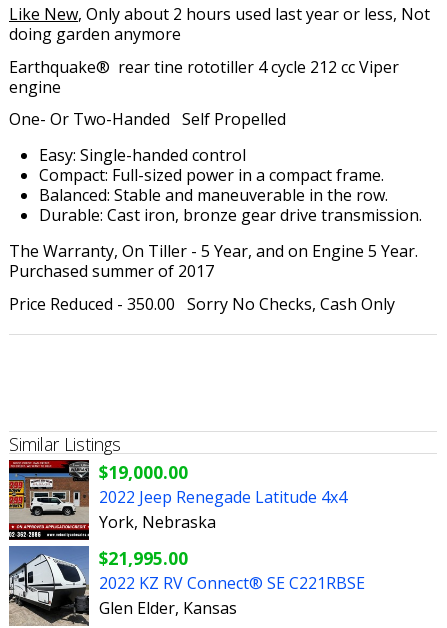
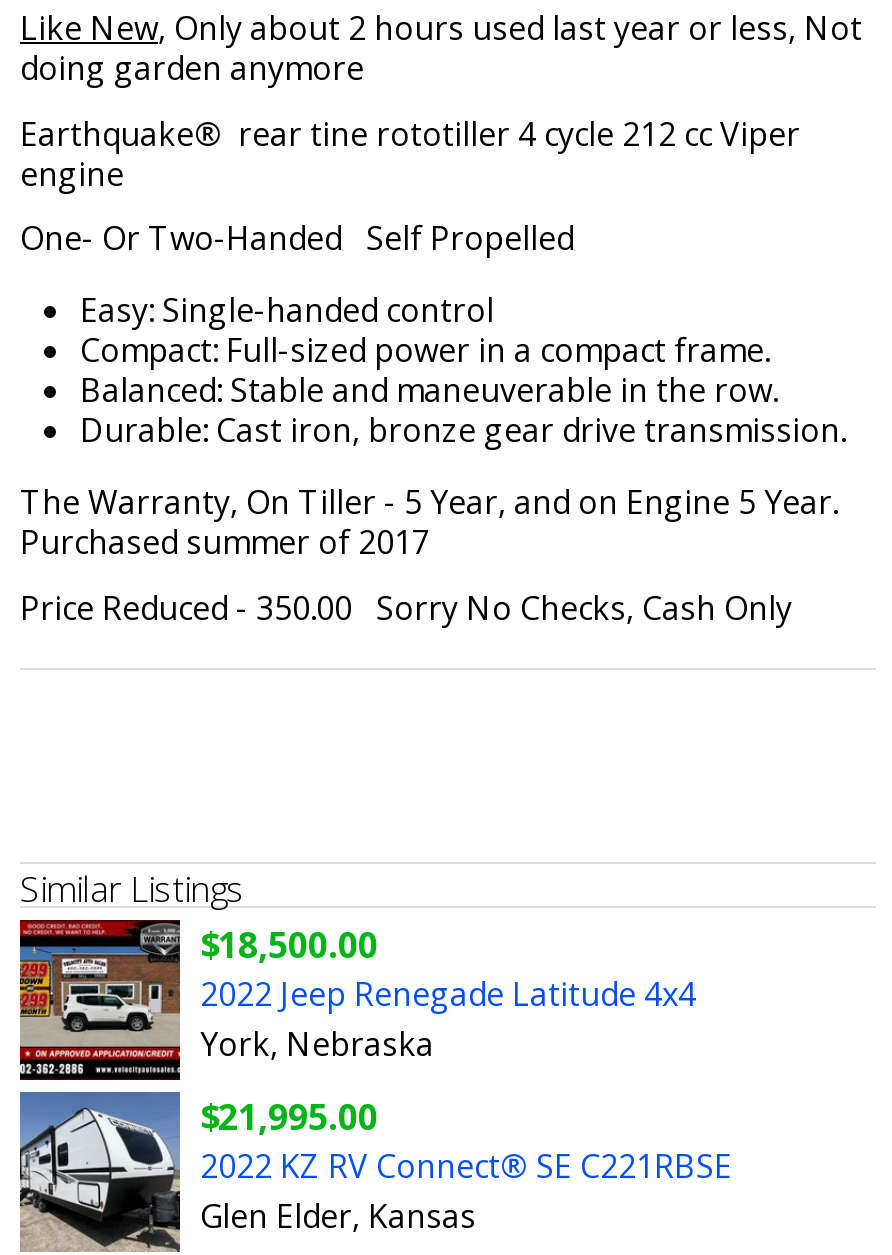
- $19,000.00
+ $18,500.00
